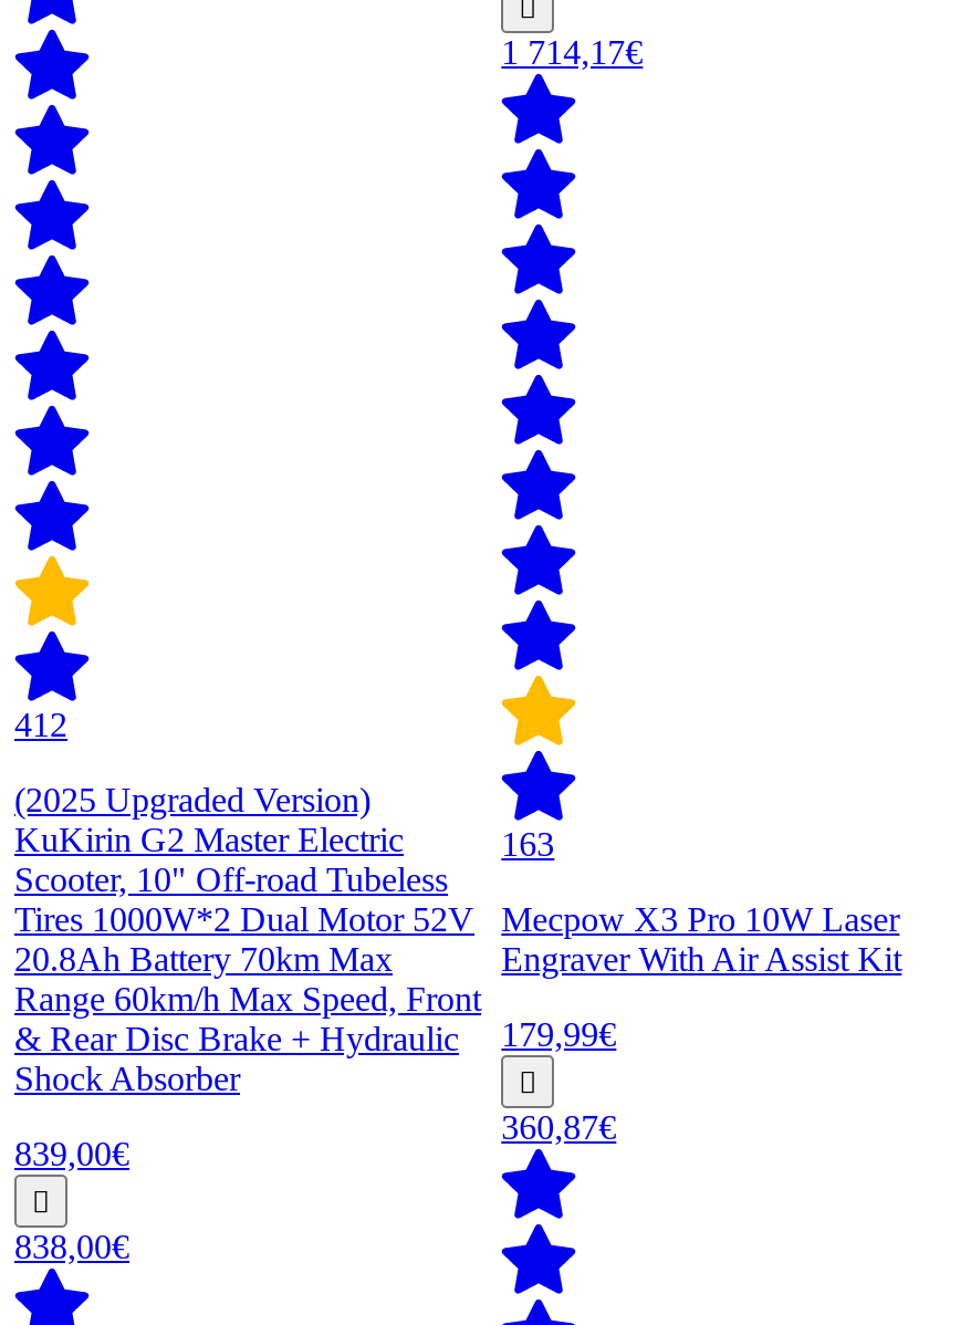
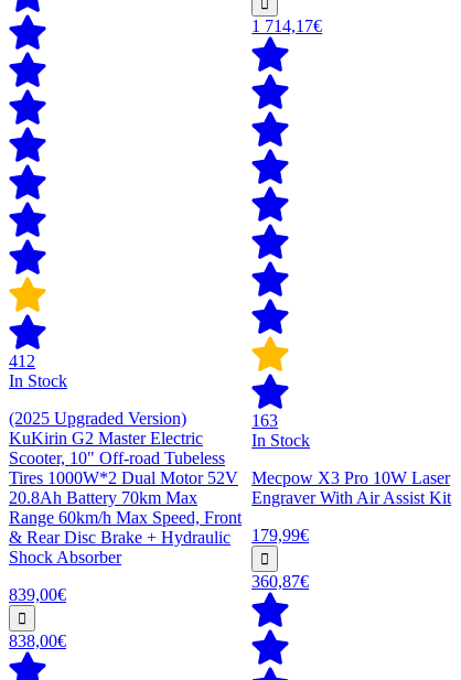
+ In Stock

+ In Stock
